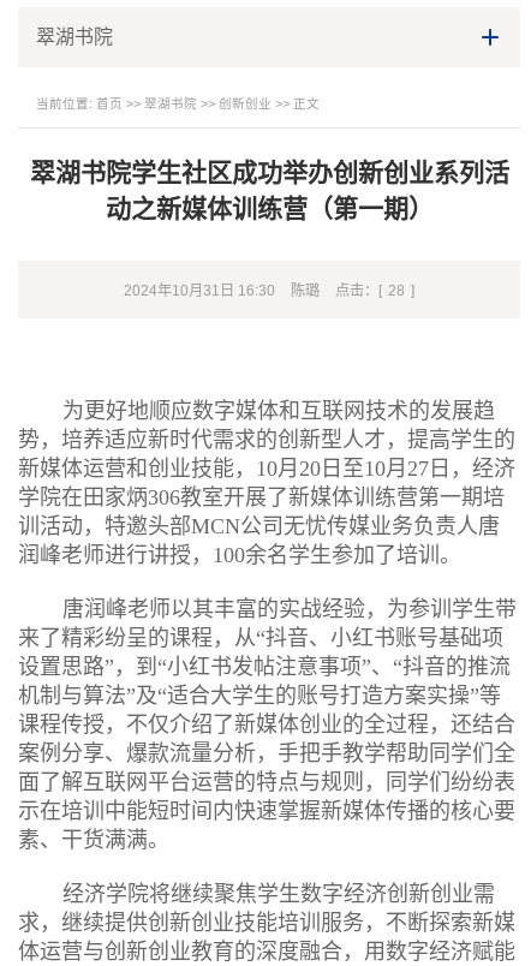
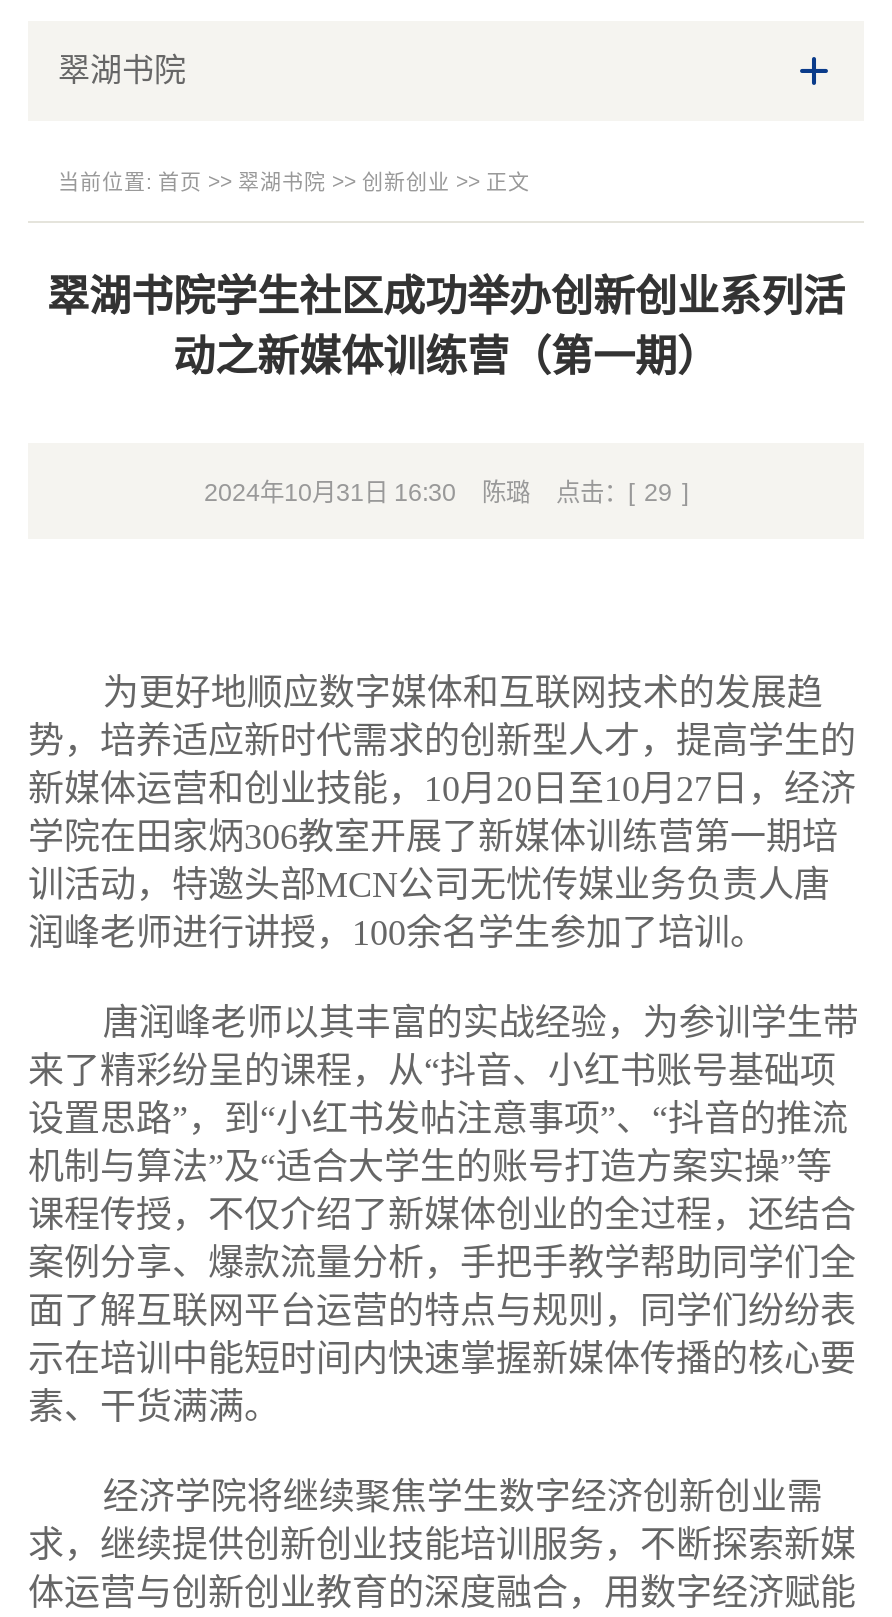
- 2024年10月31日 16:30 陈璐 点击：[ 28 ]
+ 2024年10月31日 16:30 陈璐 点击：[ 29 ]
